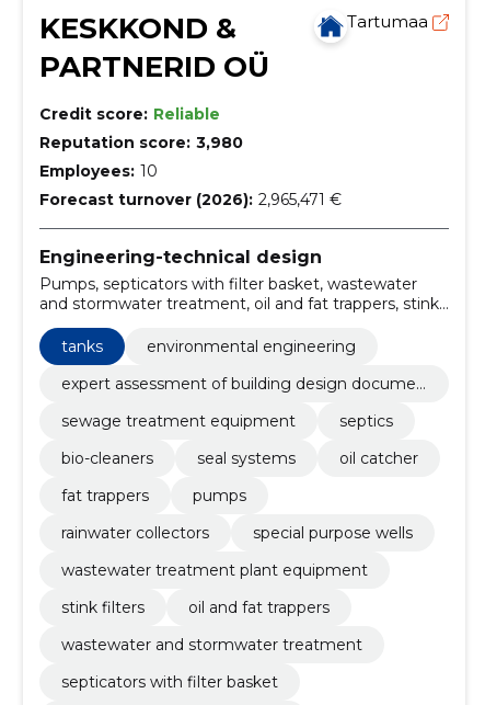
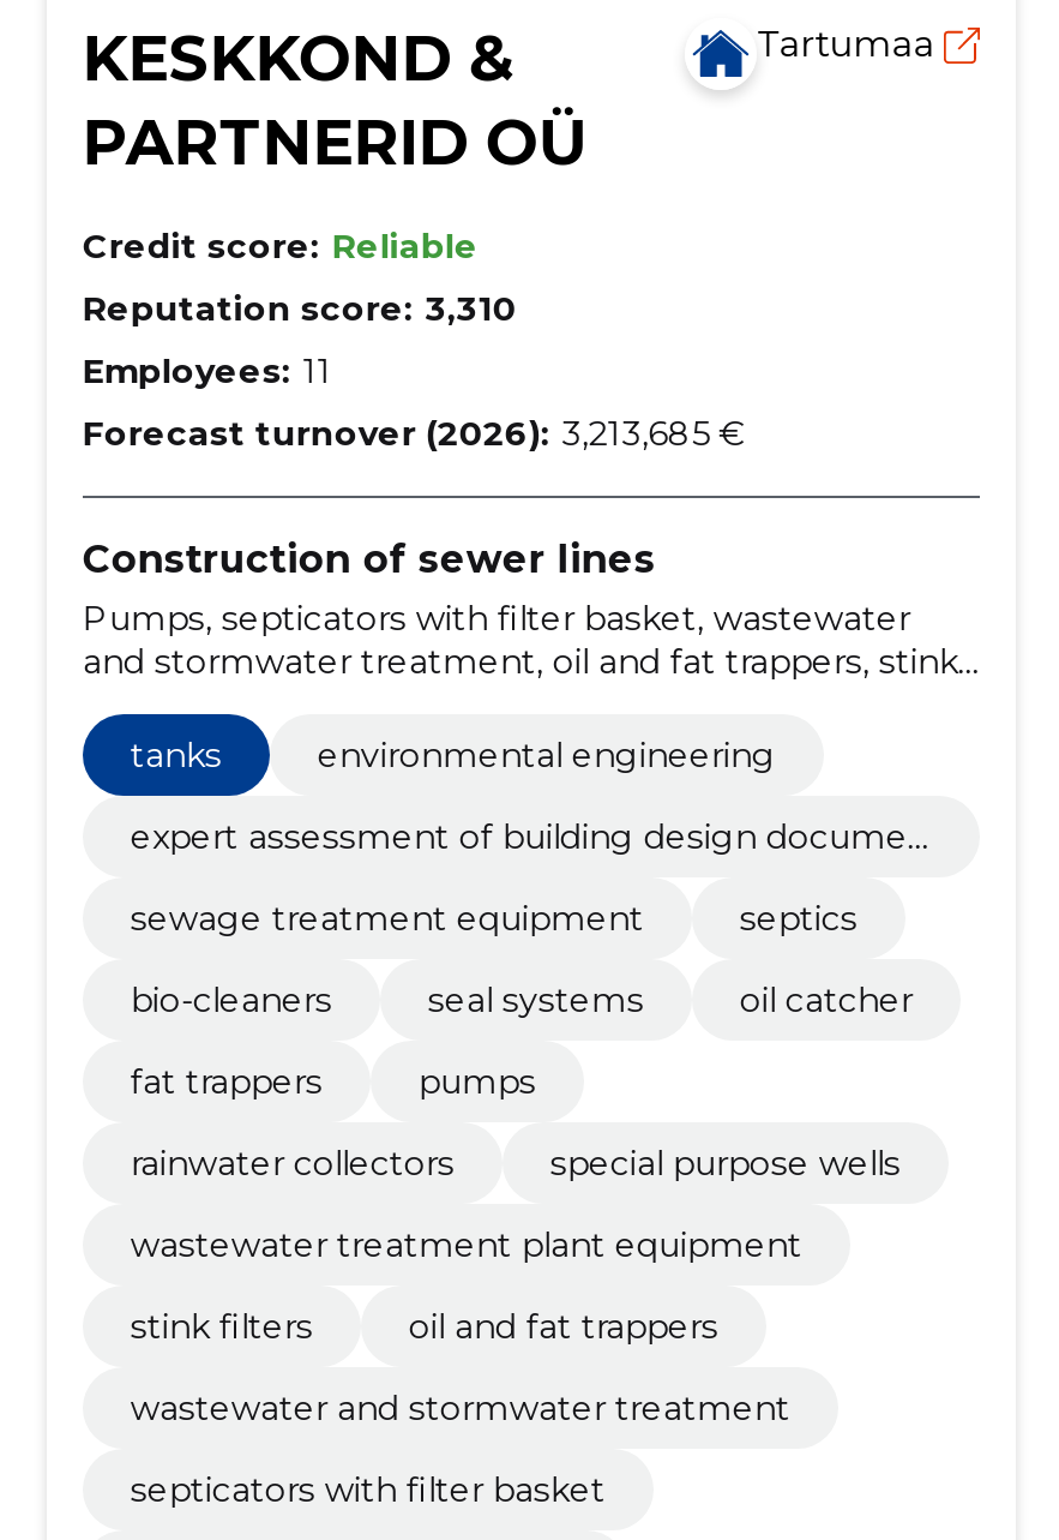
- Reputation score: 3,980
- Employees: 10
- Forecast turnover (2026): 2,965,471 €
+ Reputation score: 3,310
+ Employees: 11
+ Forecast turnover (2026): 3,213,685 €

- Engineering-technical design
+ Construction of sewer lines
